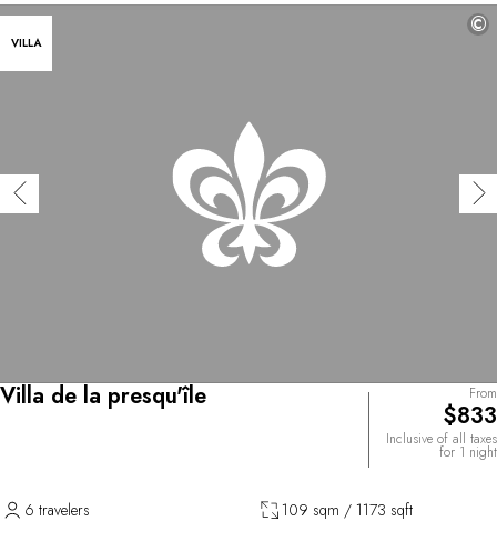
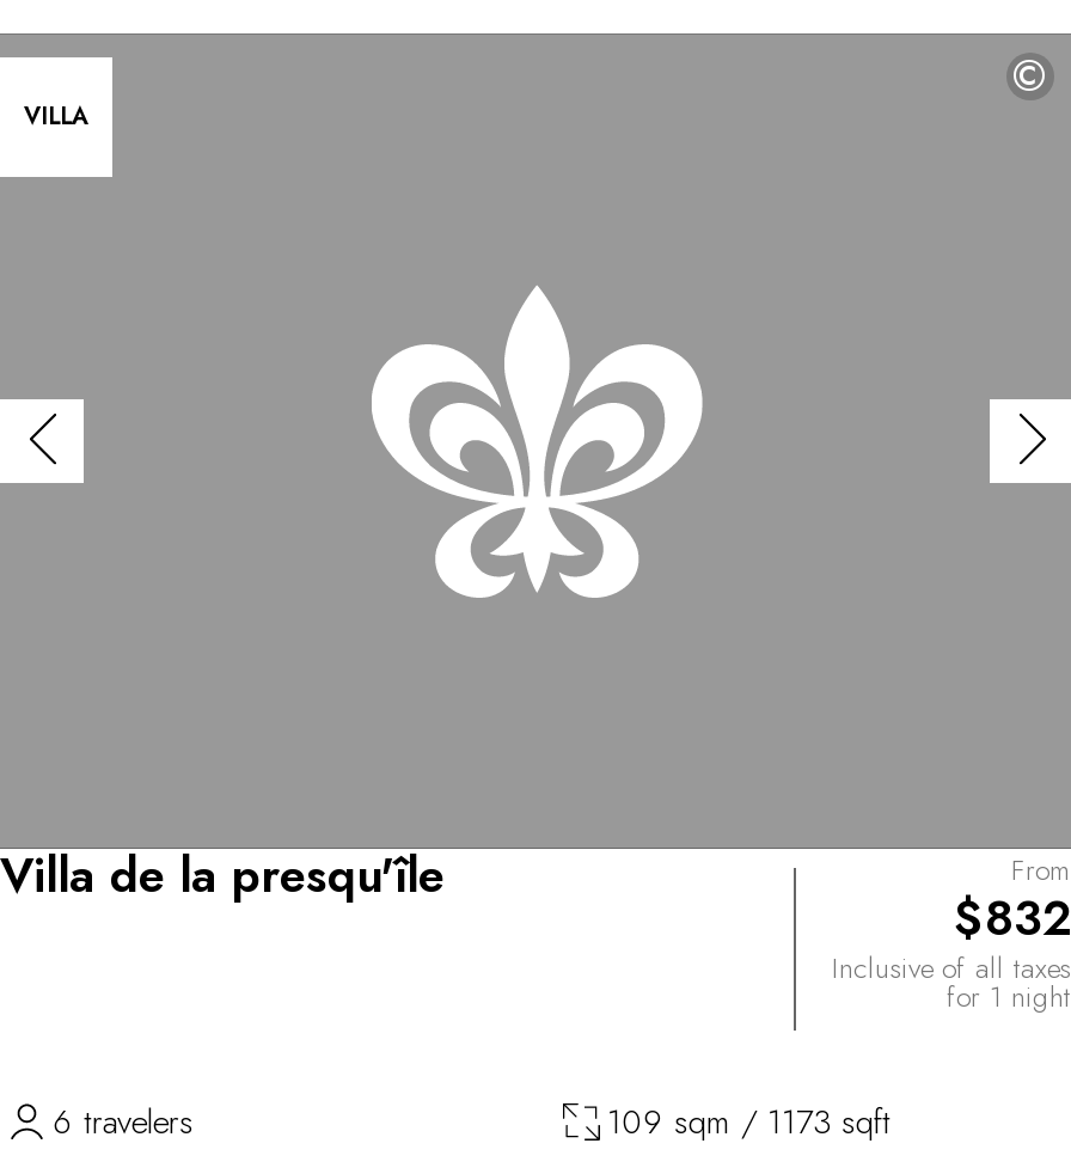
- $833
+ $832
